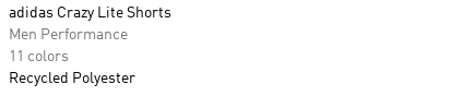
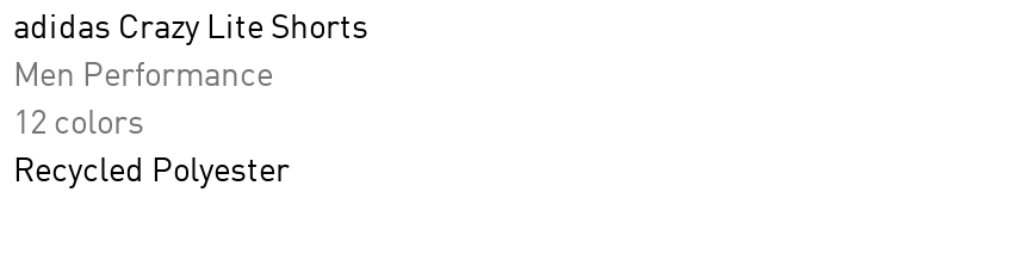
- 11 colors
+ 12 colors
